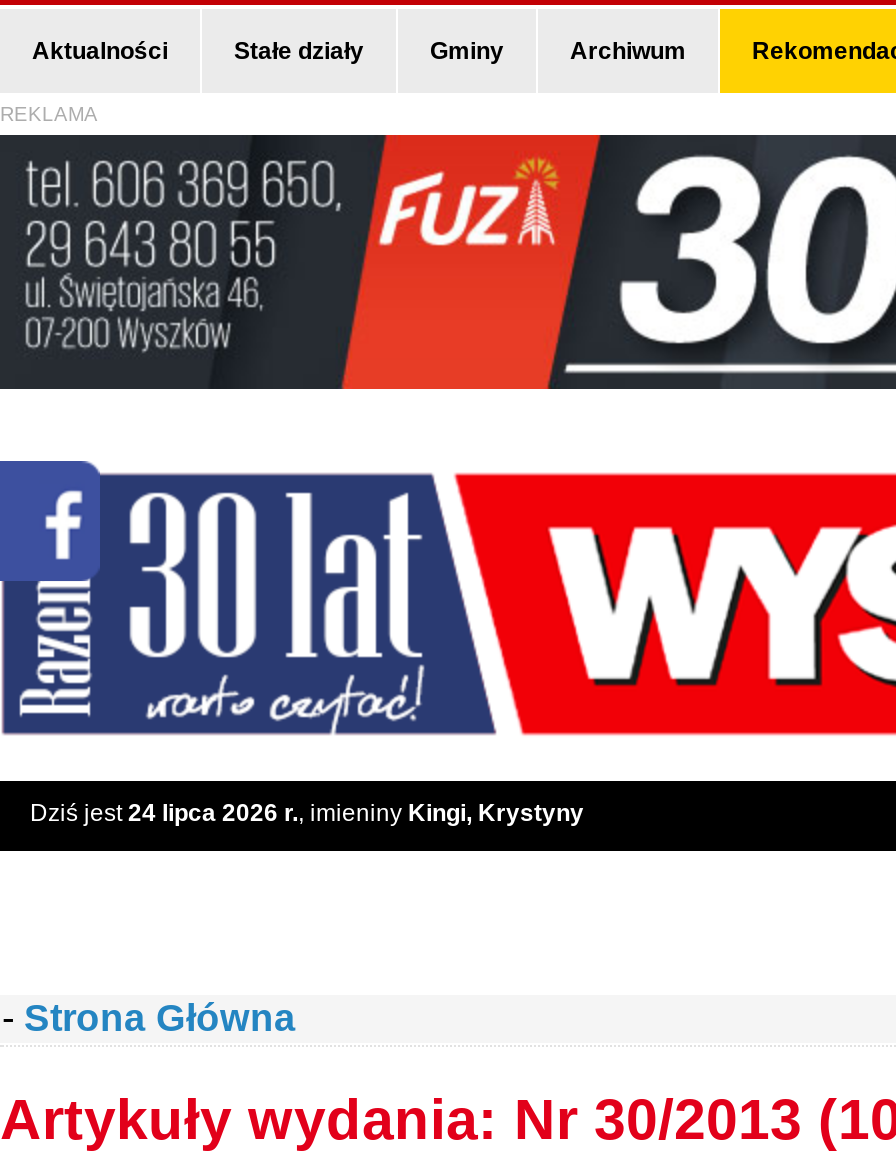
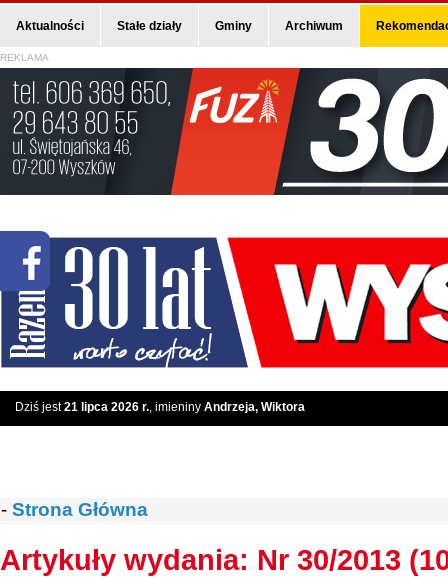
- Dziś jest 24 lipca 2026 r., imieniny Kingi, Krystyny
+ Dziś jest 21 lipca 2026 r., imieniny Andrzeja, Wiktora
